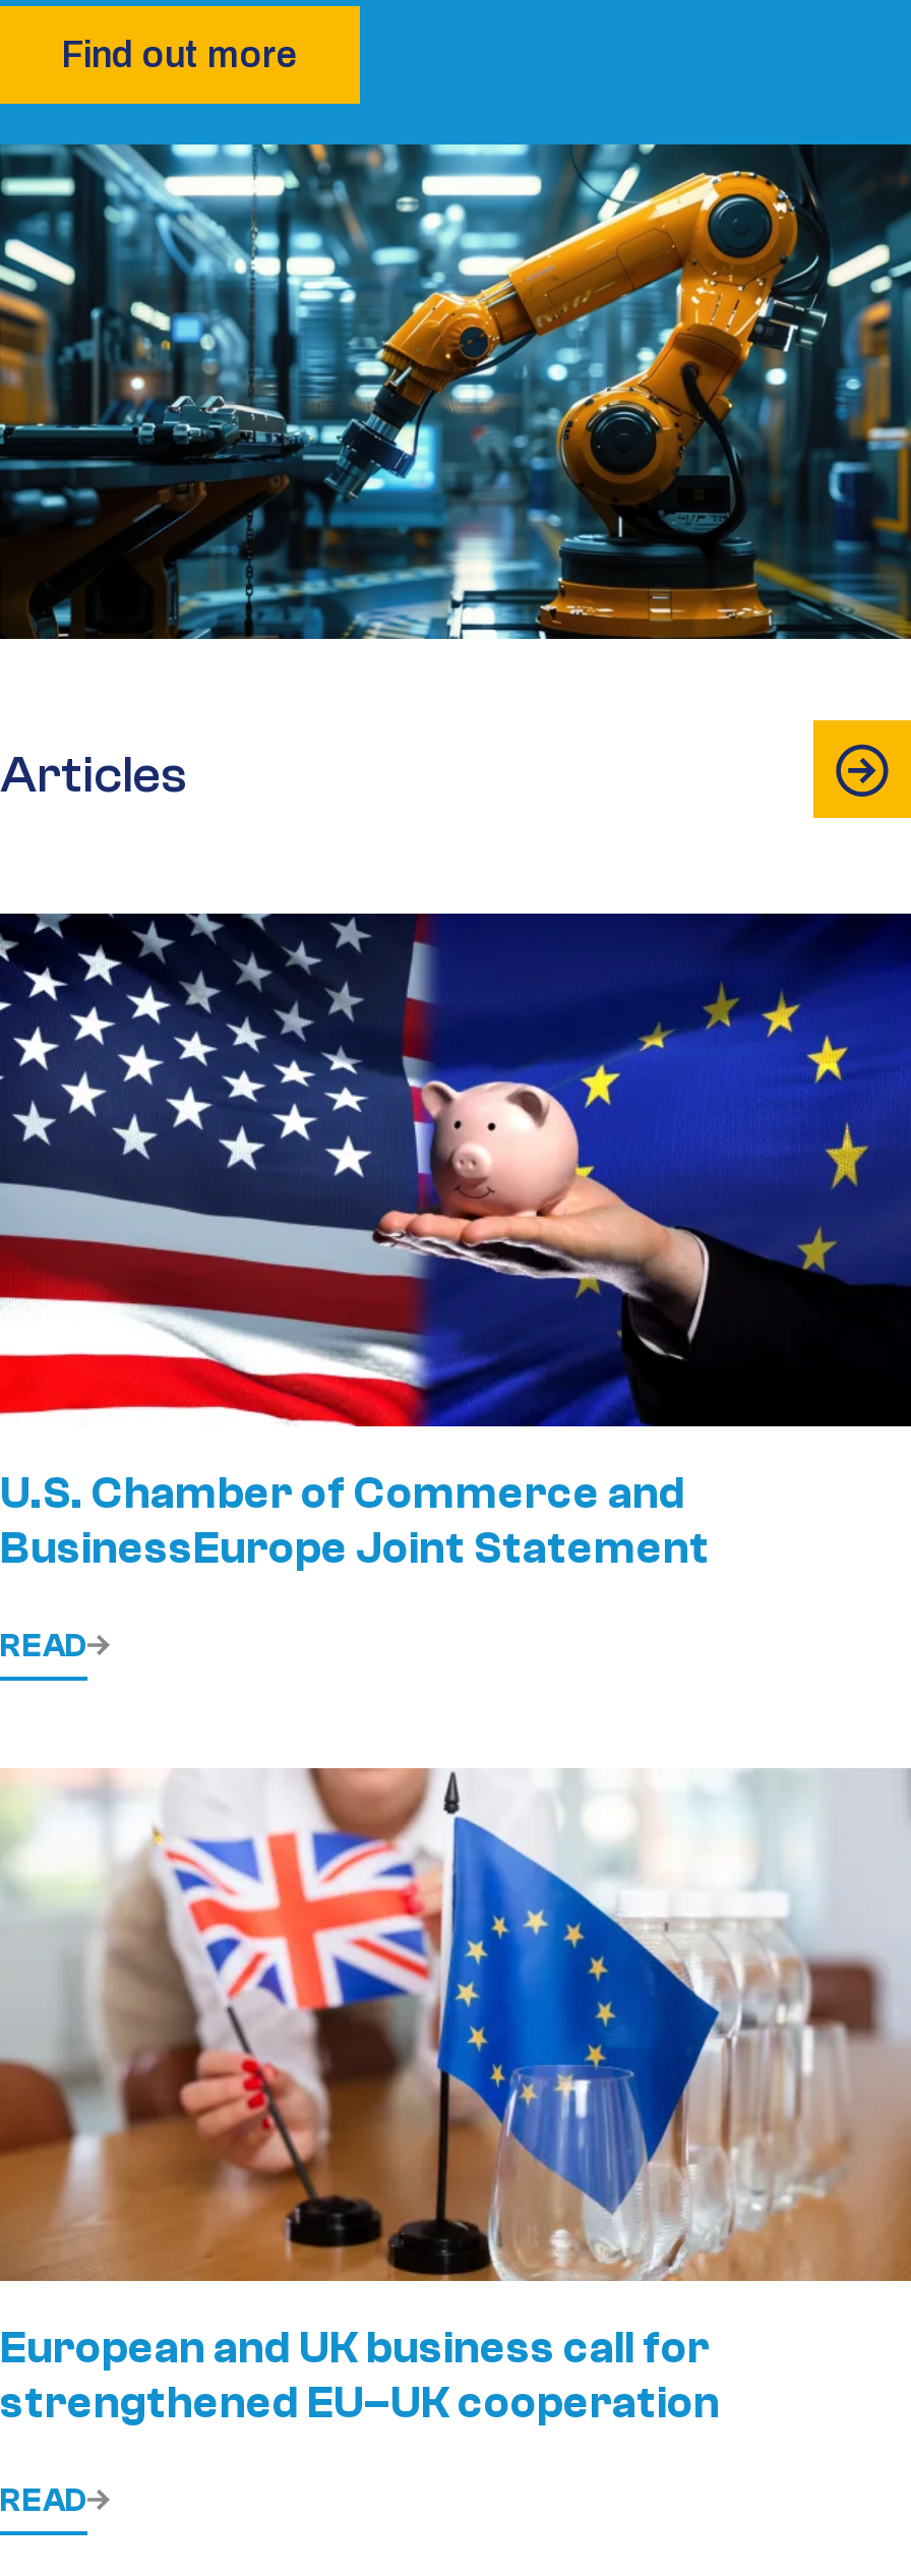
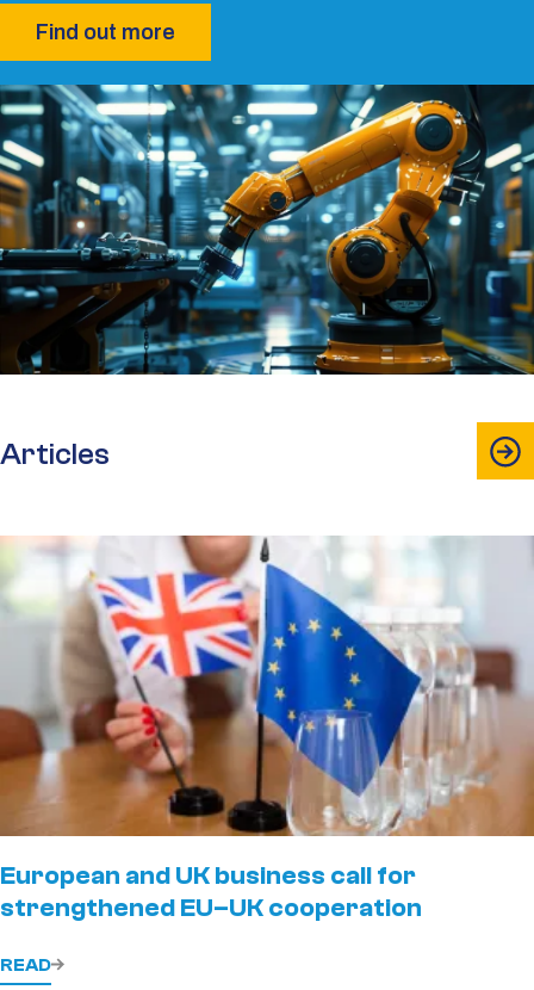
- [image]
- U.S. Chamber of Commerce and
- BusinessEurope Joint Statement
- READ
